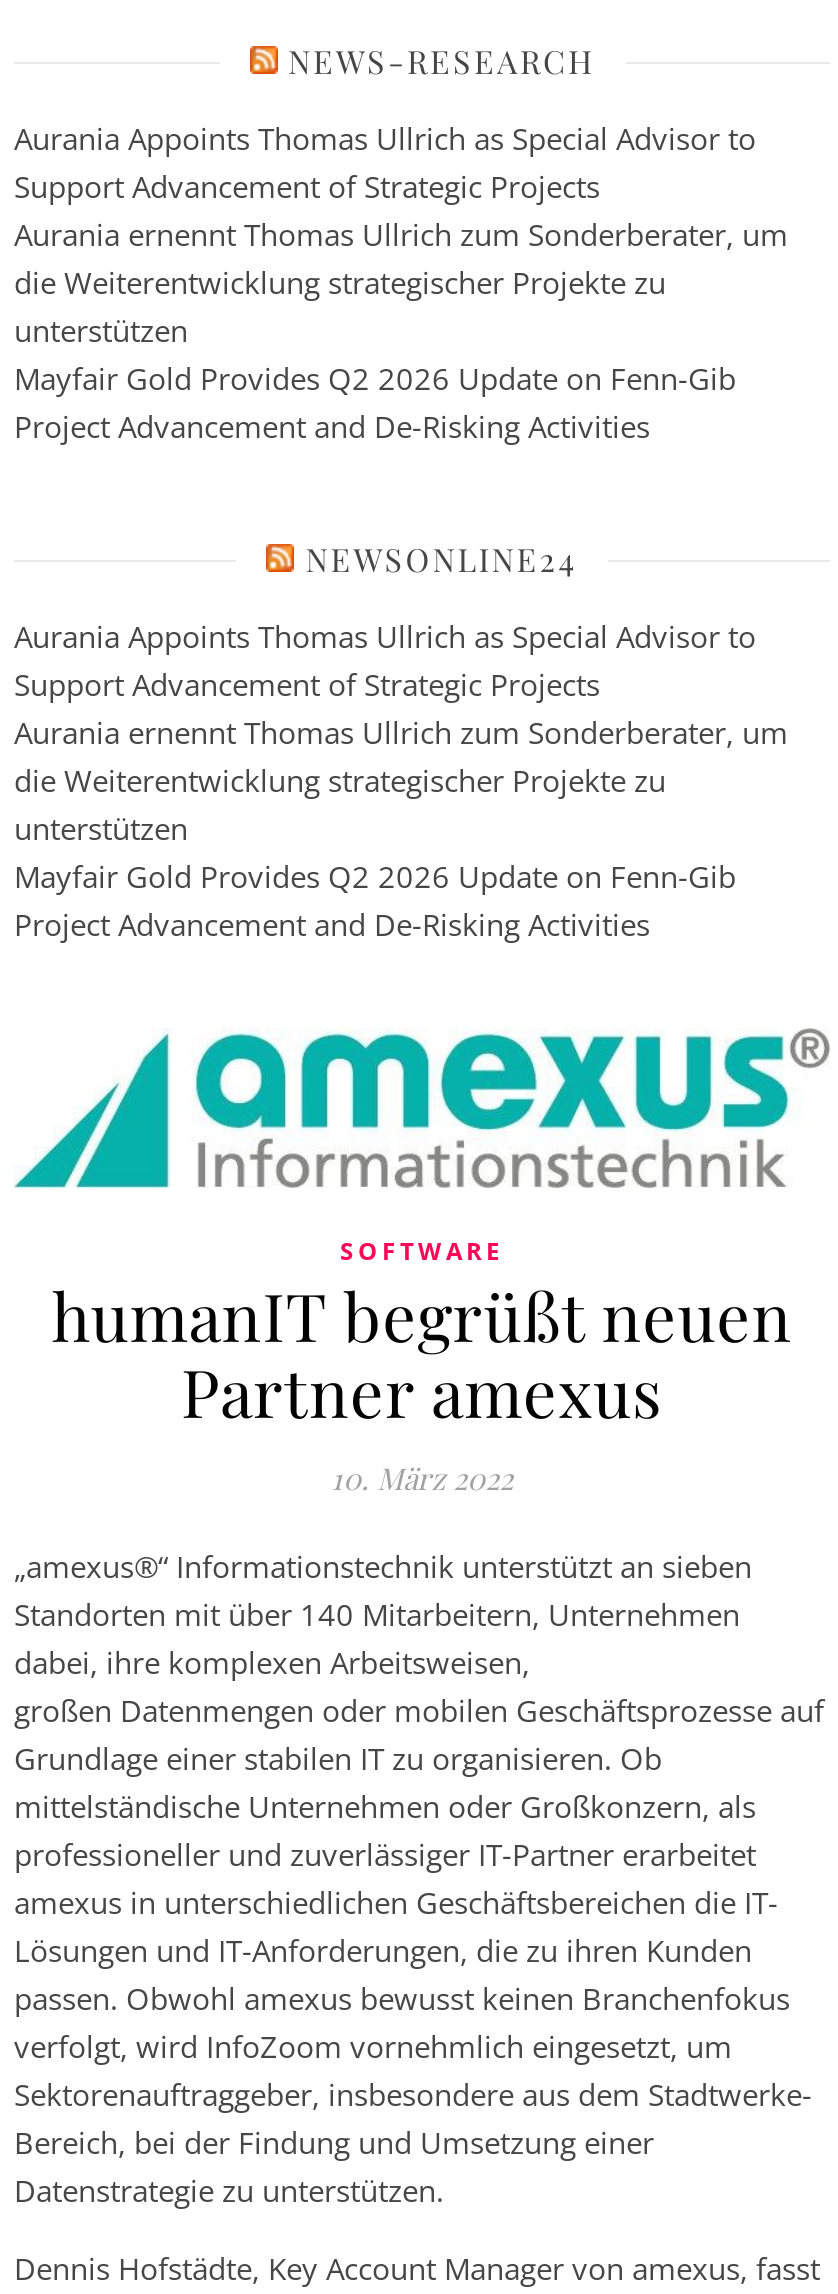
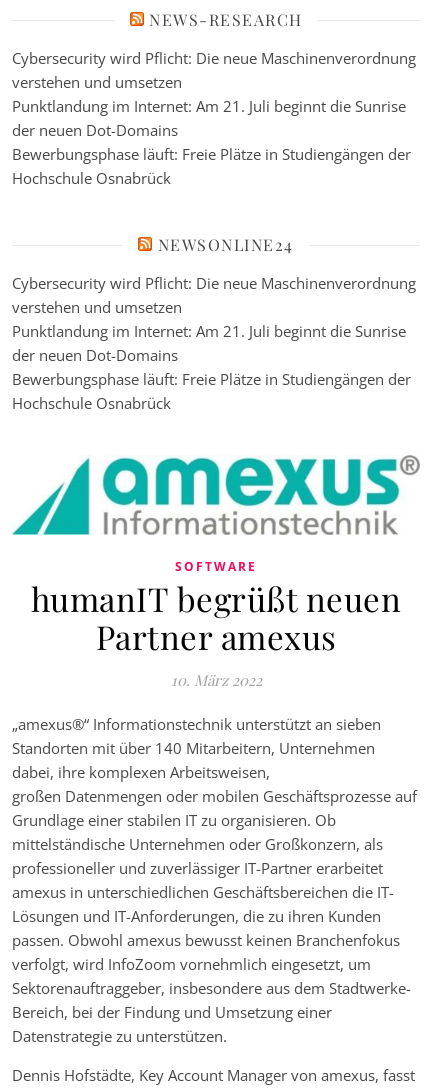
- Aurania Appoints Thomas Ullrich as Special Advisor to
- Support Advancement of Strategic Projects
- Aurania ernennt Thomas Ullrich zum Sonderberater, um
- die Weiterentwicklung strategischer Projekte zu
- unterstützen
- Mayfair Gold Provides Q2 2026 Update on Fenn-Gib
- Project Advancement and De-Risking Activities
+ Cybersecurity wird Pflicht: Die neue Maschinenverordnung
+ verstehen und umsetzen
+ Punktlandung im Internet: Am 21. Juli beginnt die Sunrise
+ der neuen Dot-Domains
+ Bewerbungsphase läuft: Freie Plätze in Studiengängen der
+ Hochschule Osnabrück

- Aurania Appoints Thomas Ullrich as Special Advisor to
- Support Advancement of Strategic Projects
- Aurania ernennt Thomas Ullrich zum Sonderberater, um
- die Weiterentwicklung strategischer Projekte zu
- unterstützen
- Mayfair Gold Provides Q2 2026 Update on Fenn-Gib
- Project Advancement and De-Risking Activities
+ Cybersecurity wird Pflicht: Die neue Maschinenverordnung
+ verstehen und umsetzen
+ Punktlandung im Internet: Am 21. Juli beginnt die Sunrise
+ der neuen Dot-Domains
+ Bewerbungsphase läuft: Freie Plätze in Studiengängen der
+ Hochschule Osnabrück
